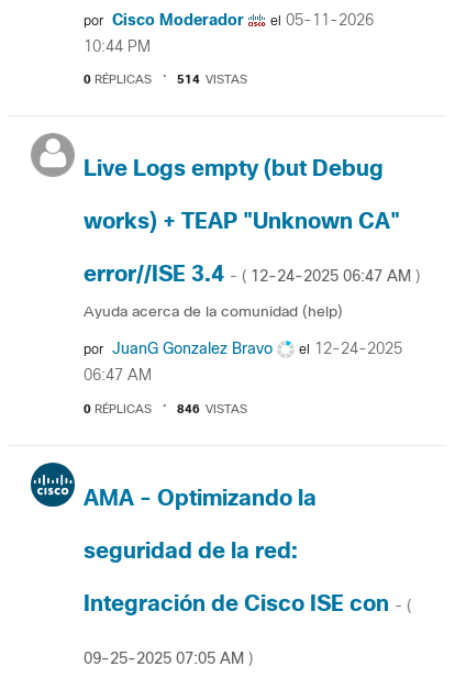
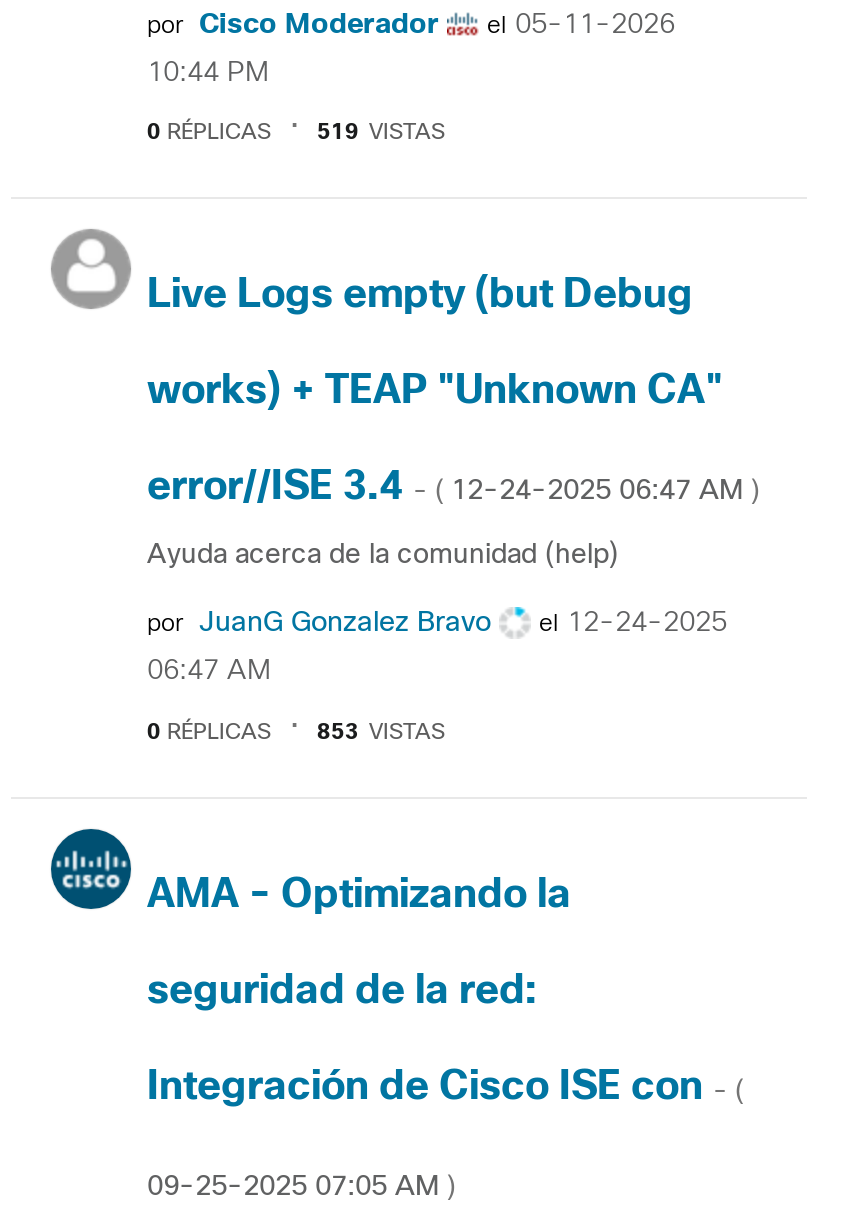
- 514 VISTAS
+ 519 VISTAS

- 846 VISTAS
+ 853 VISTAS
